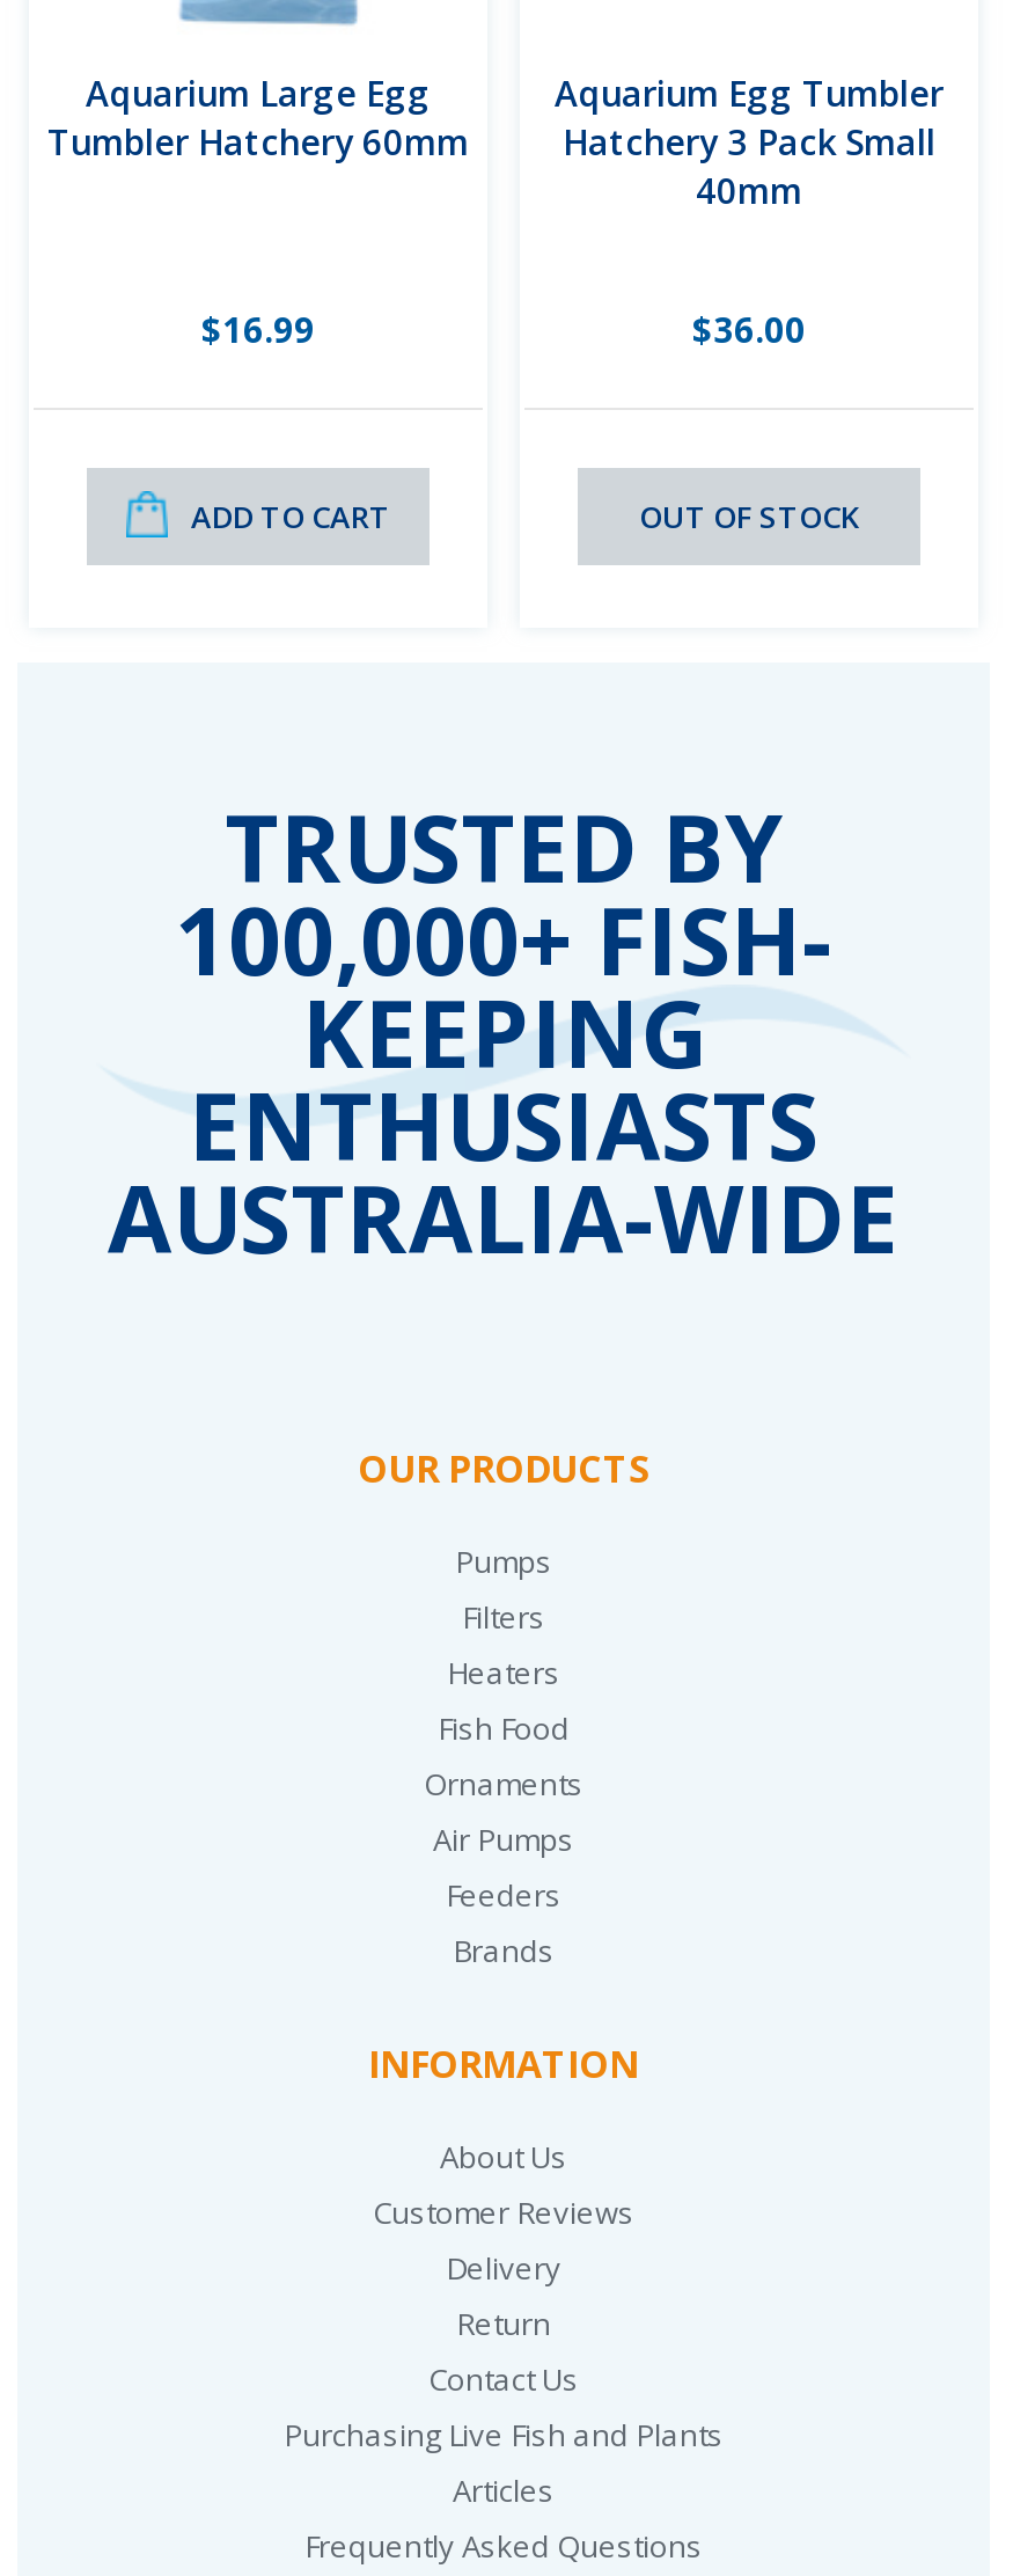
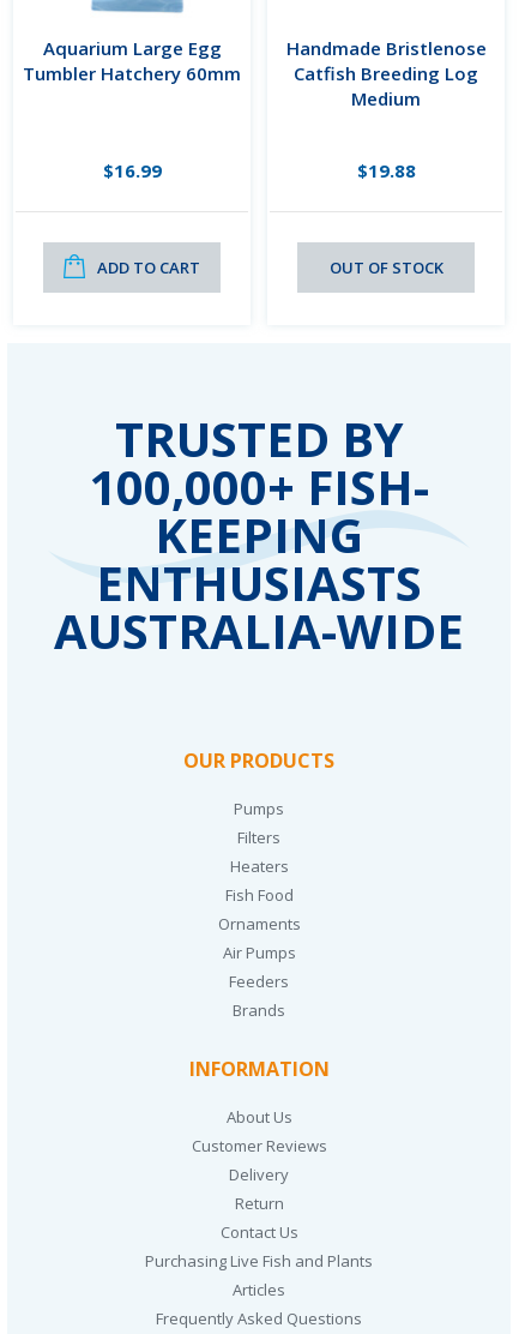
- Aquarium Egg Tumbler
- Hatchery 3 Pack Small
- 40mm
+ Handmade Bristlenose
+ Catfish Breeding Log
+ Medium

- $36.00
+ $19.88
